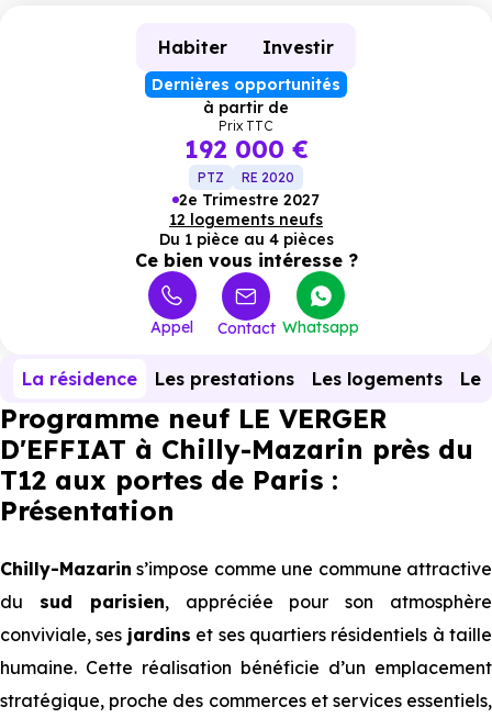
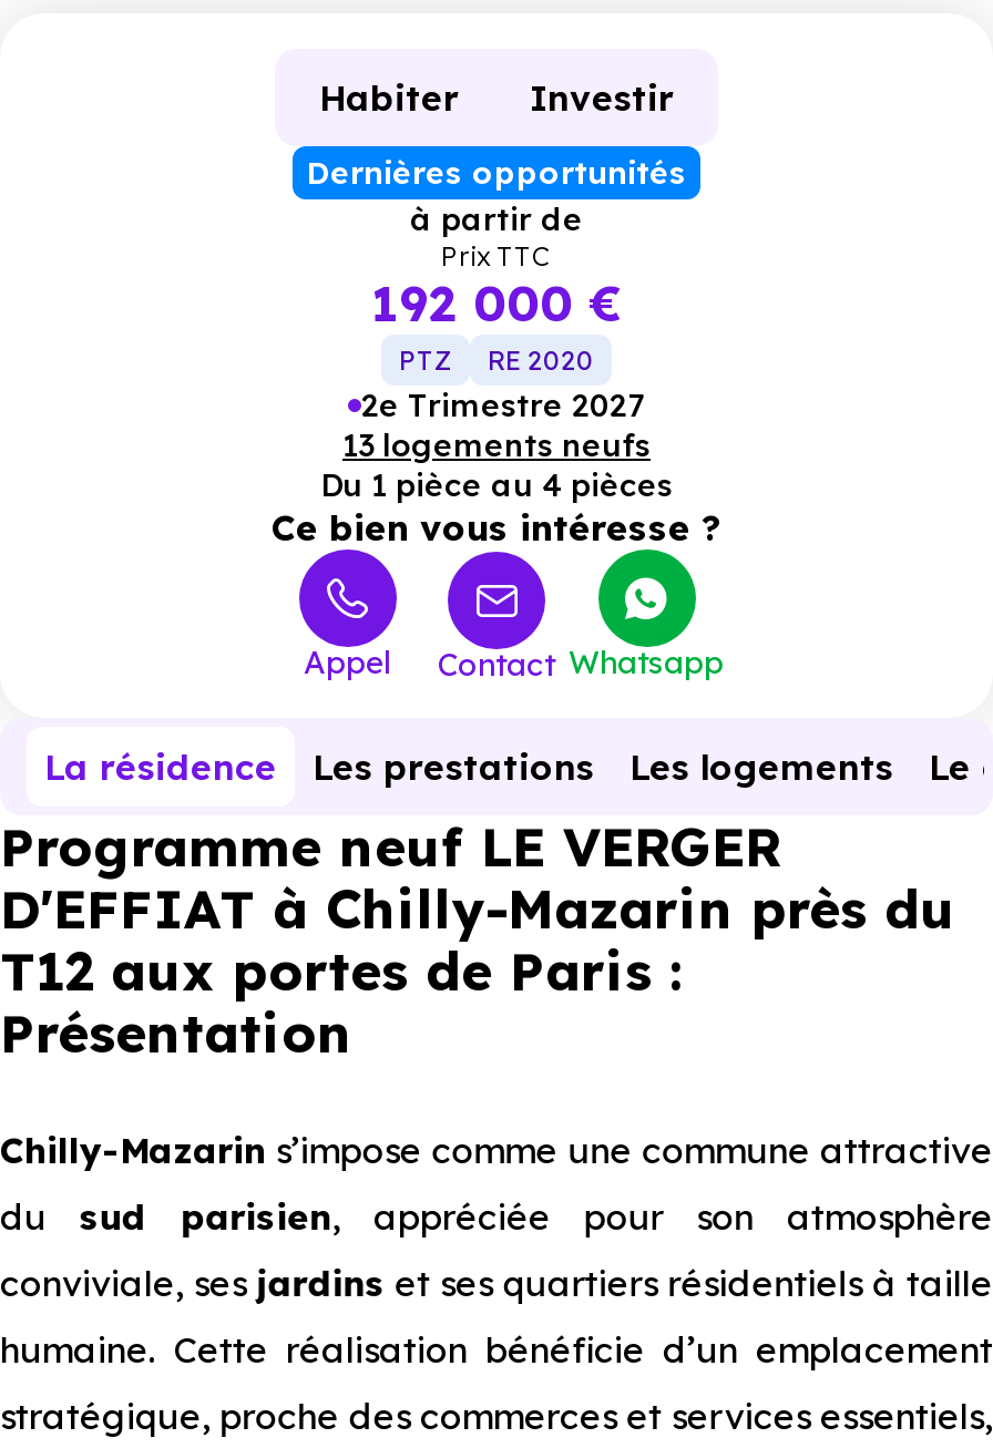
- 12 logements neufs
+ 13 logements neufs
